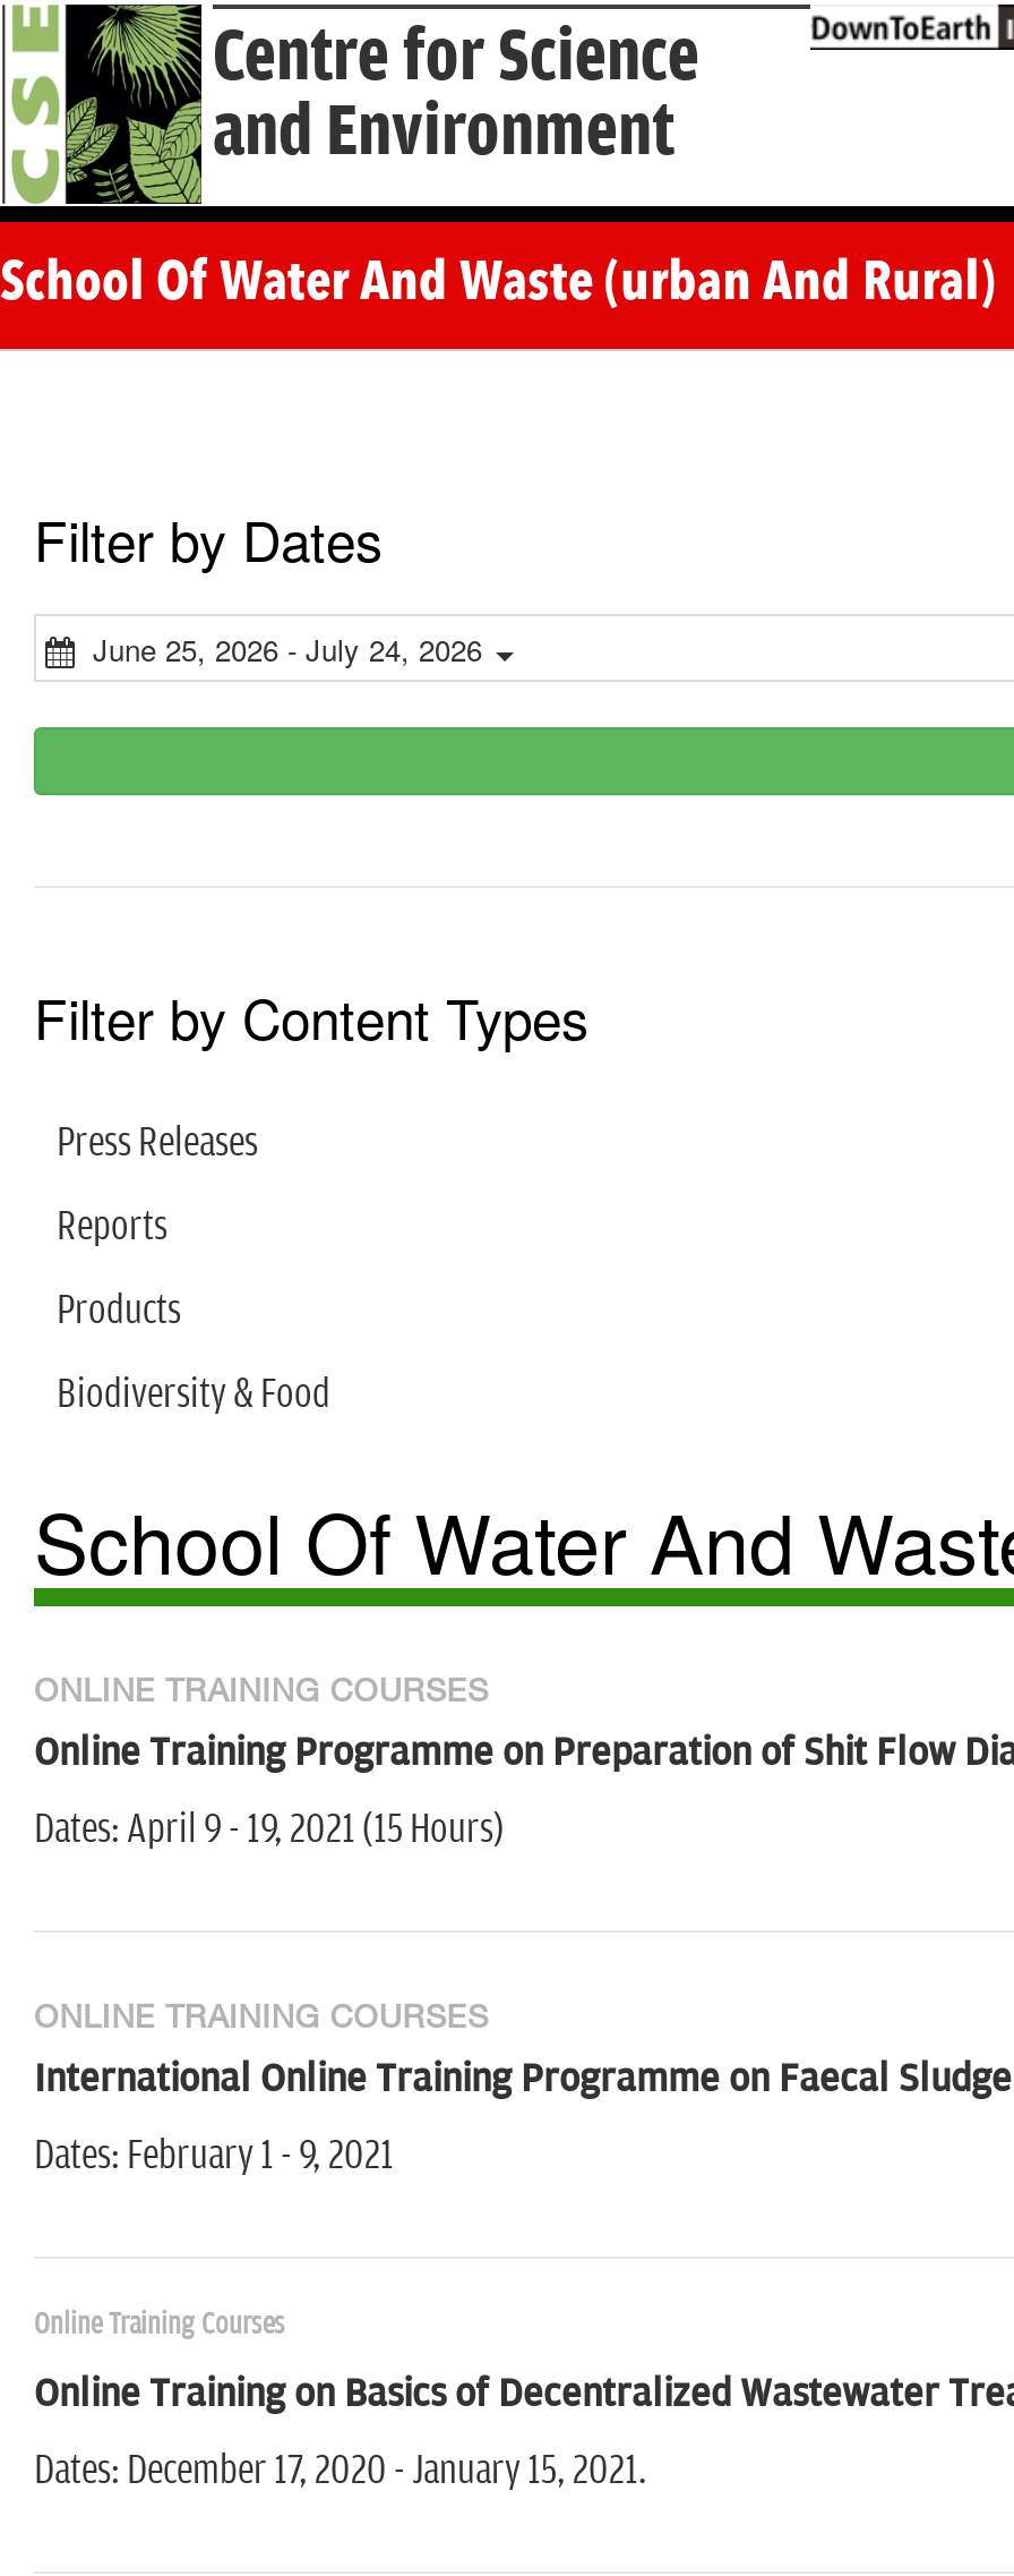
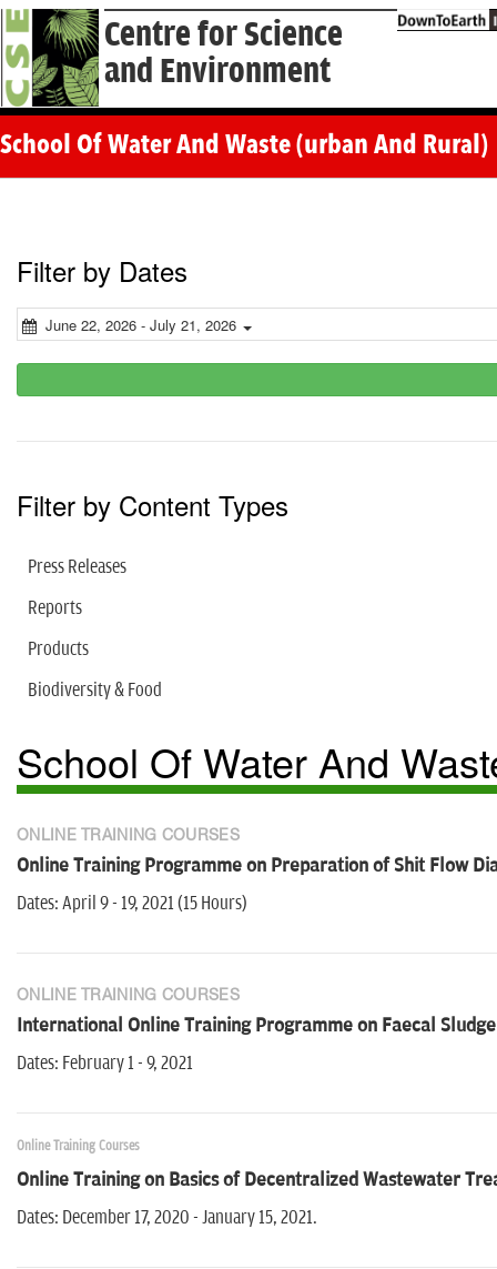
- June 25, 2026 - July 24, 2026
+ June 22, 2026 - July 21, 2026
